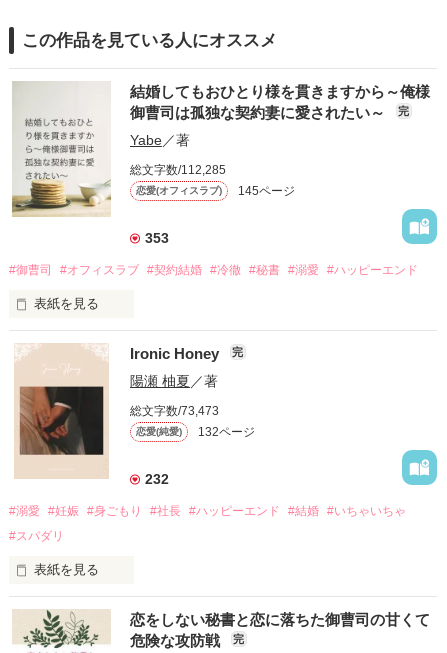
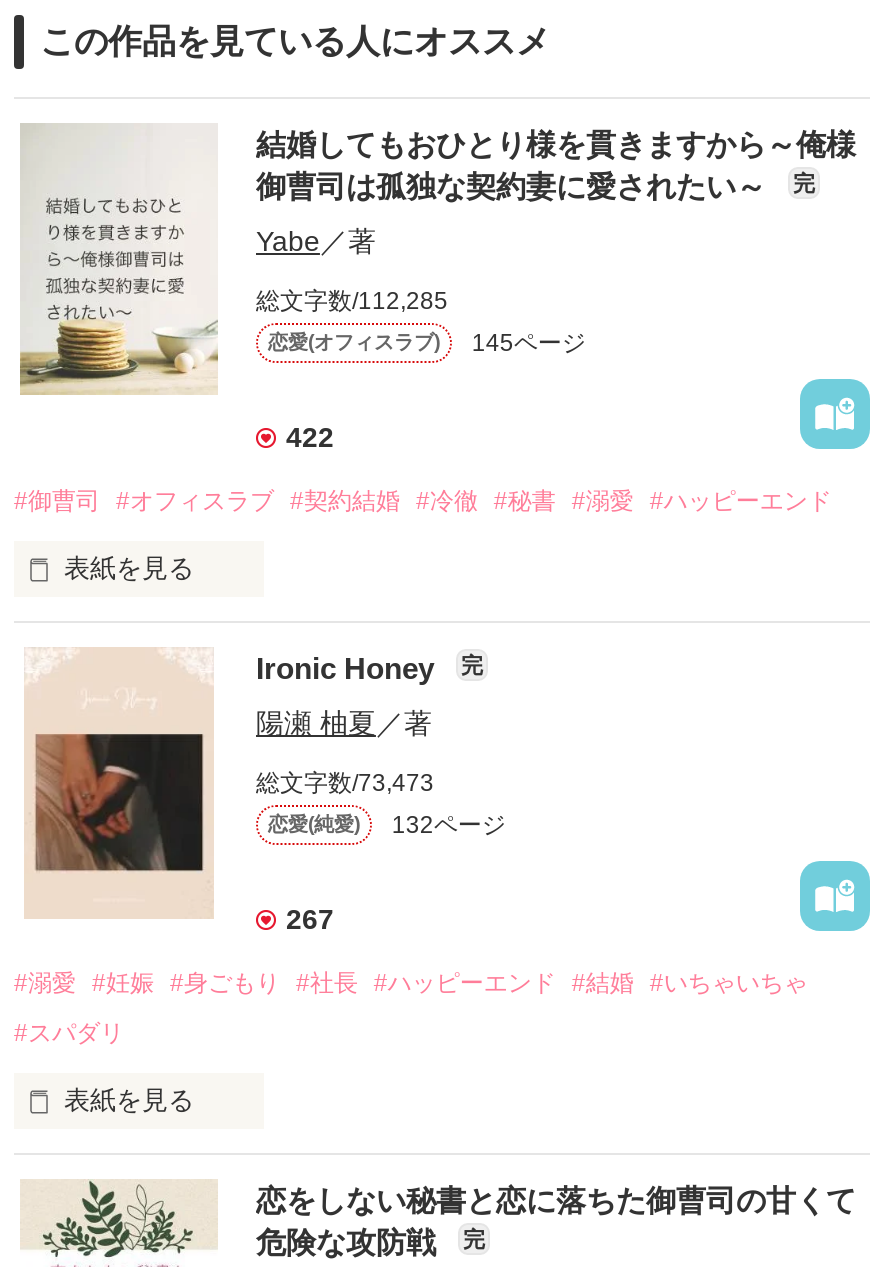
- 353
+ 422

- 232
+ 267
